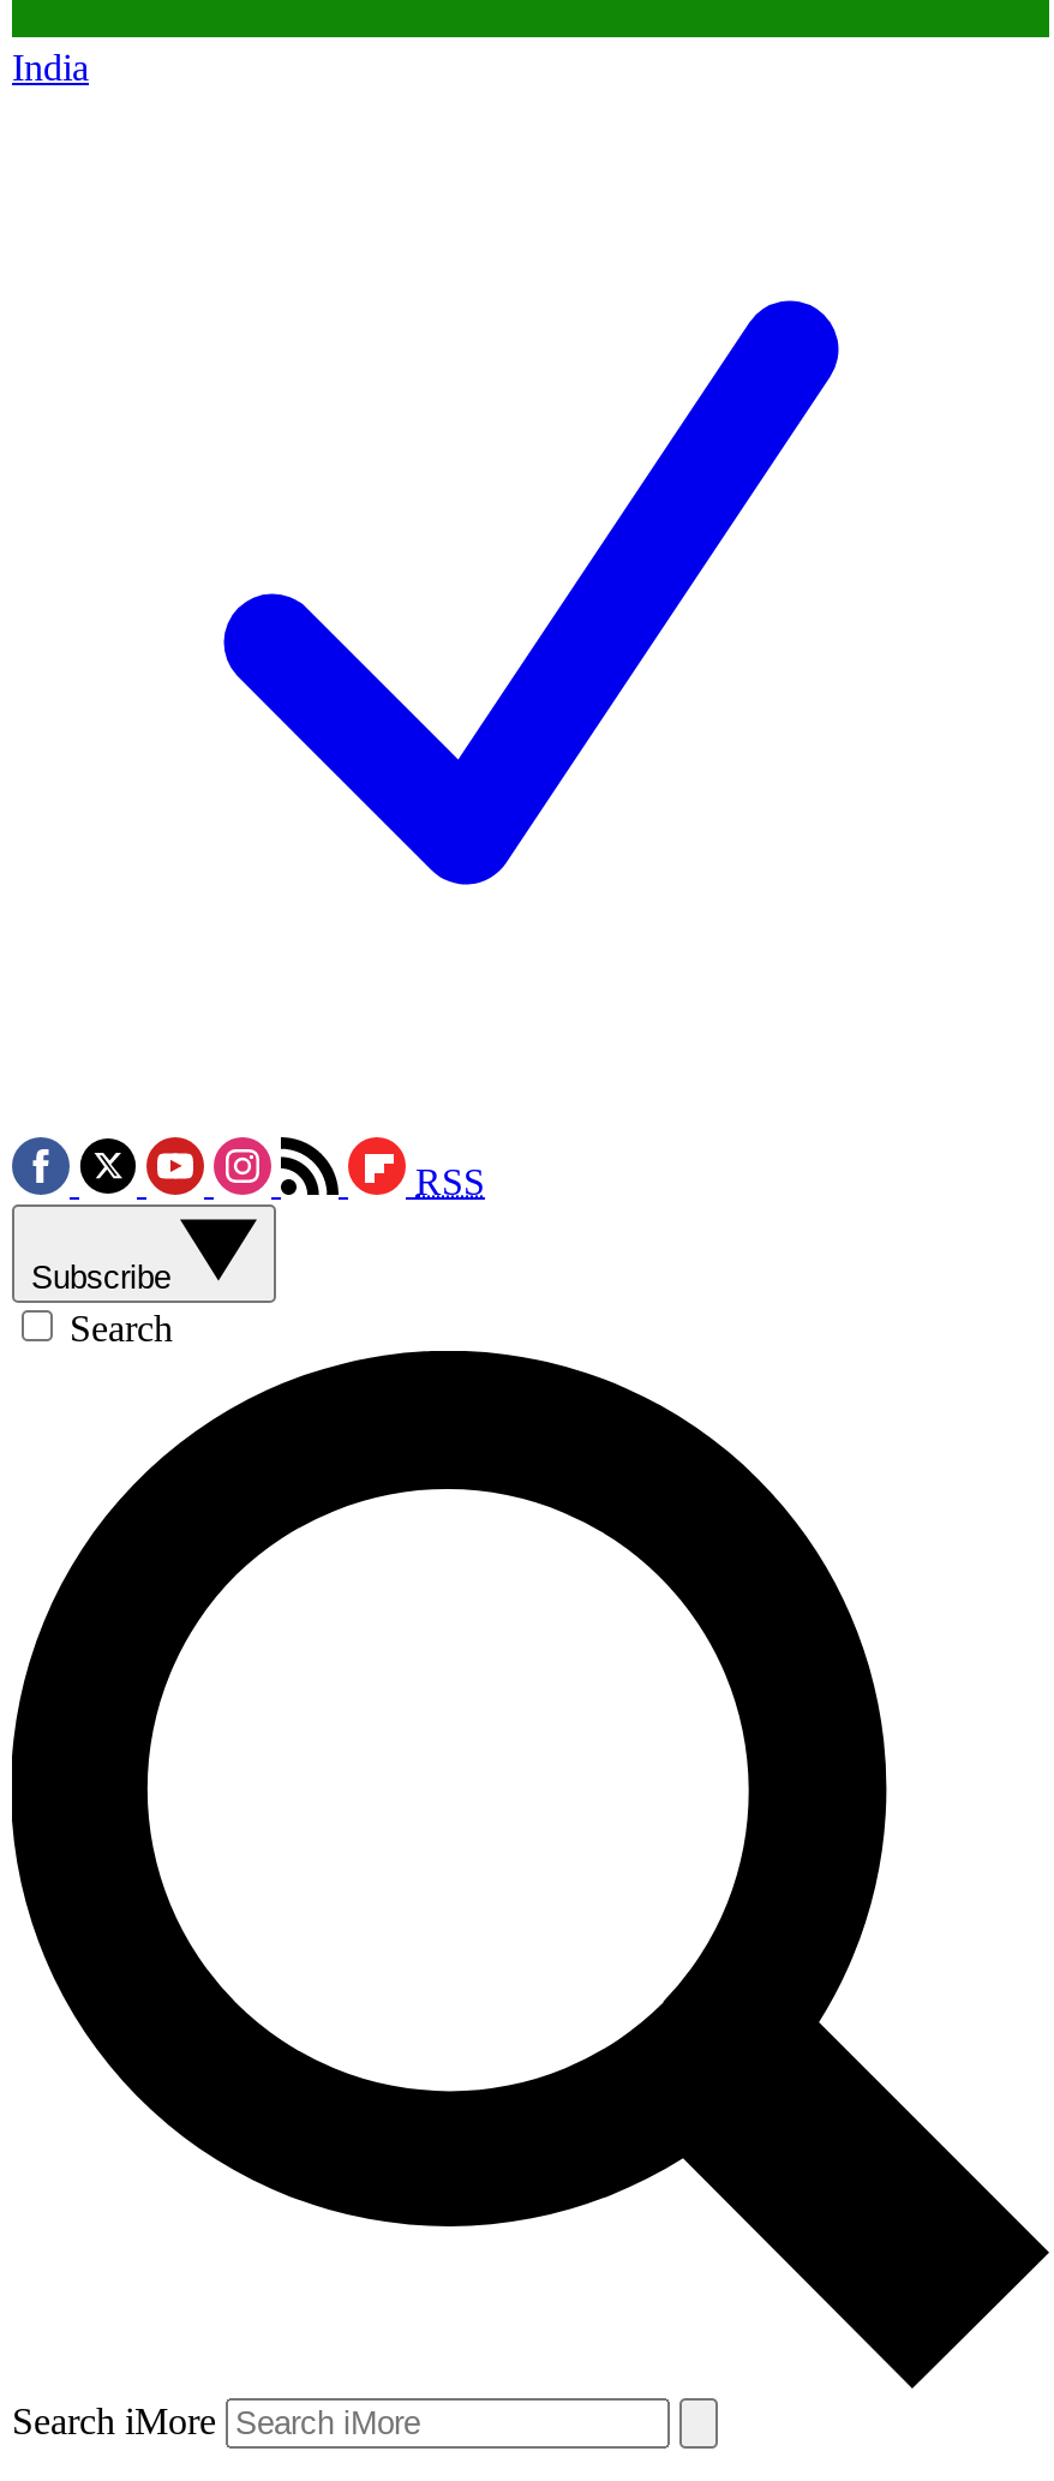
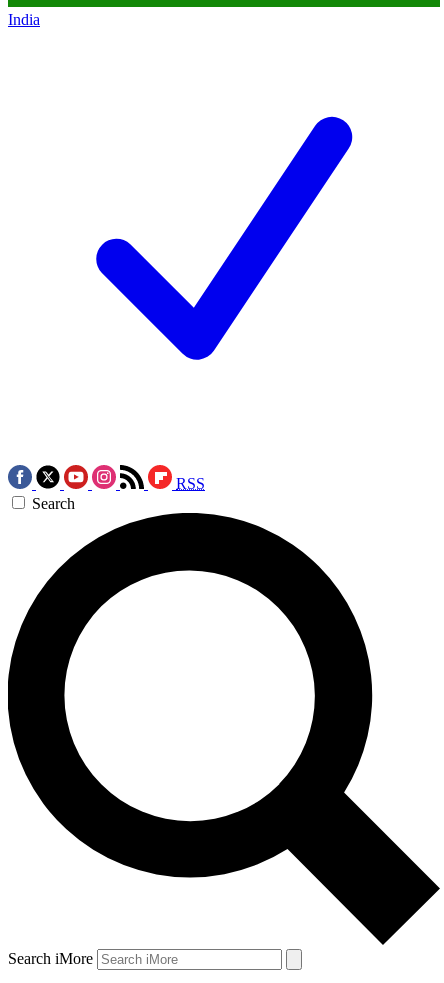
- Subscribe
